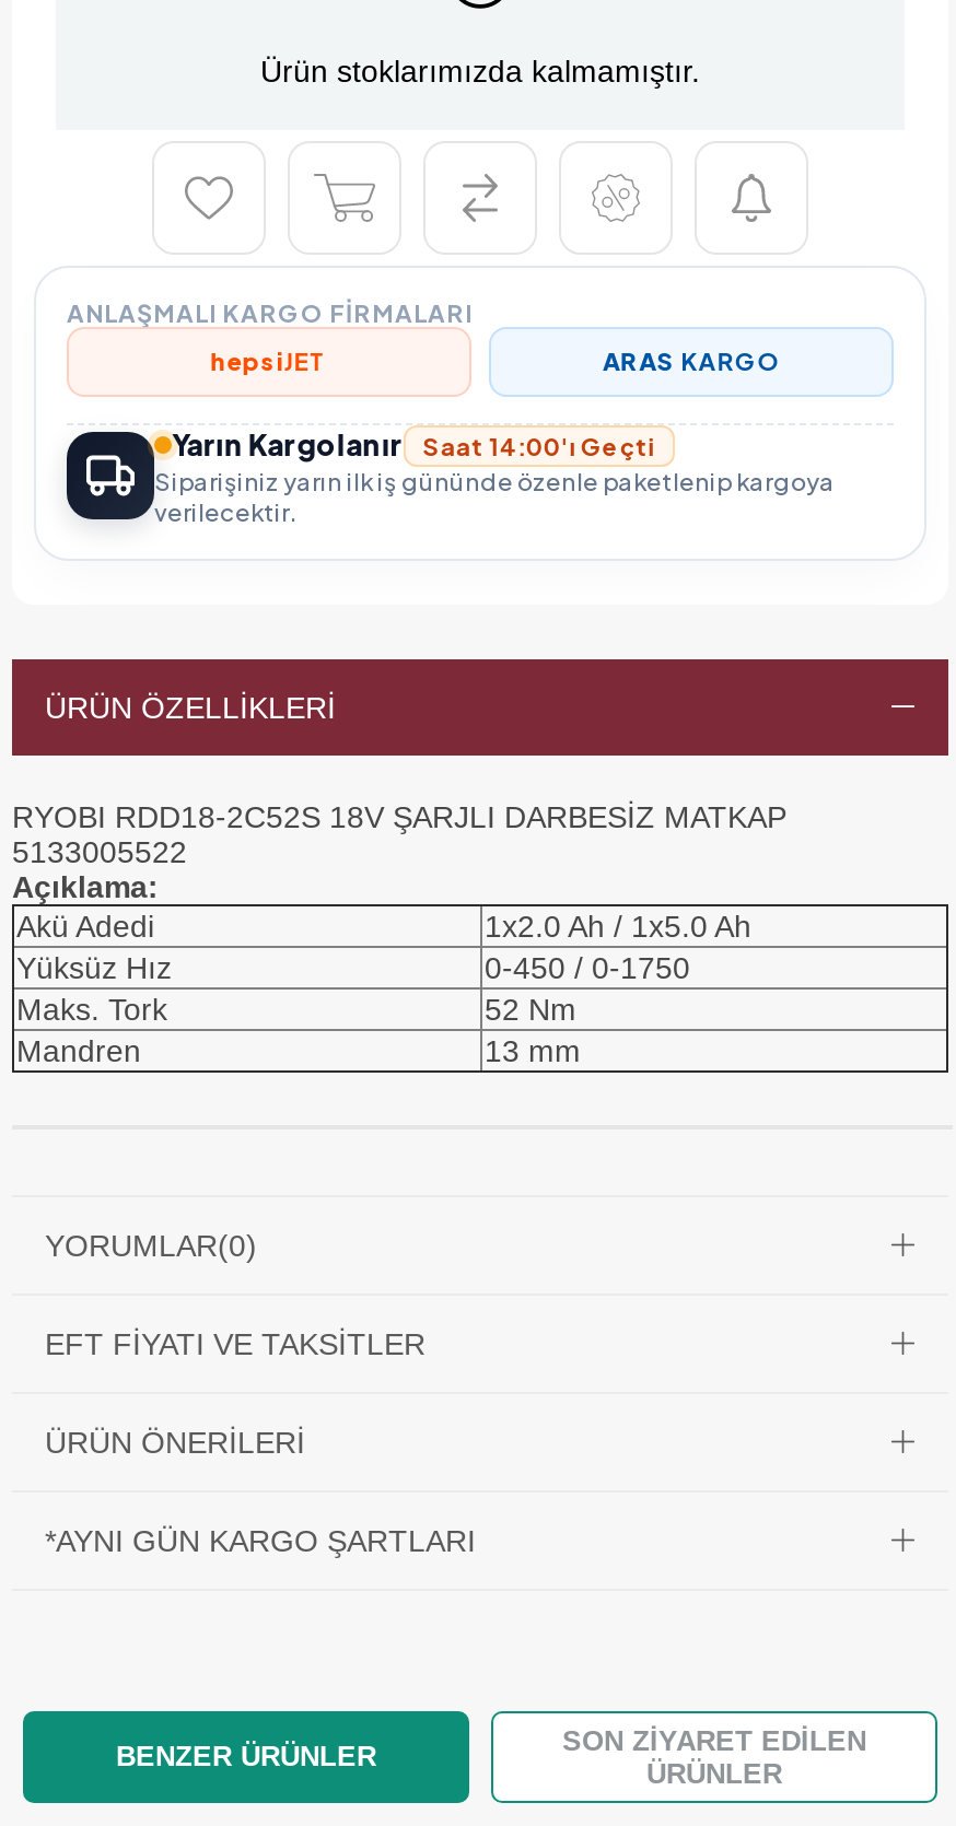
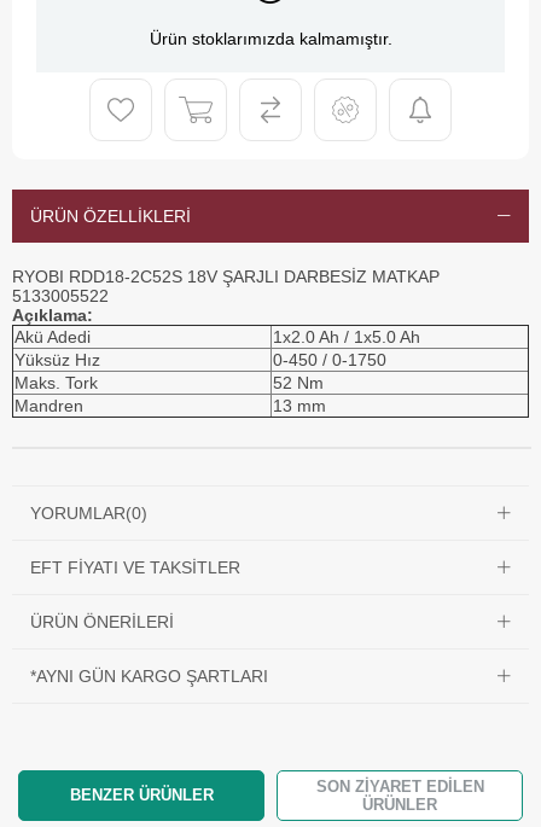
- [image]
- ANLAŞMALI KARGO FIRMALARI
- hepsi JET
- ARAS KARGO
- Yarın Kargolanır
- Saat 14:00'ı Geçti
- Siparişiniz yarın ilk iş gününde özenle paketlenip kargoya
- verilecektir.
